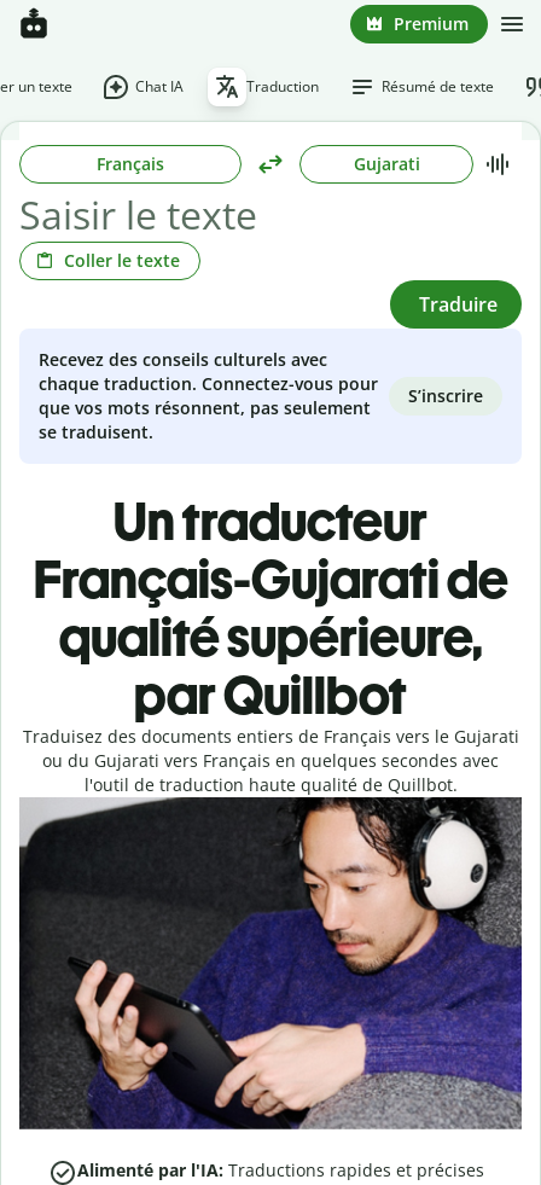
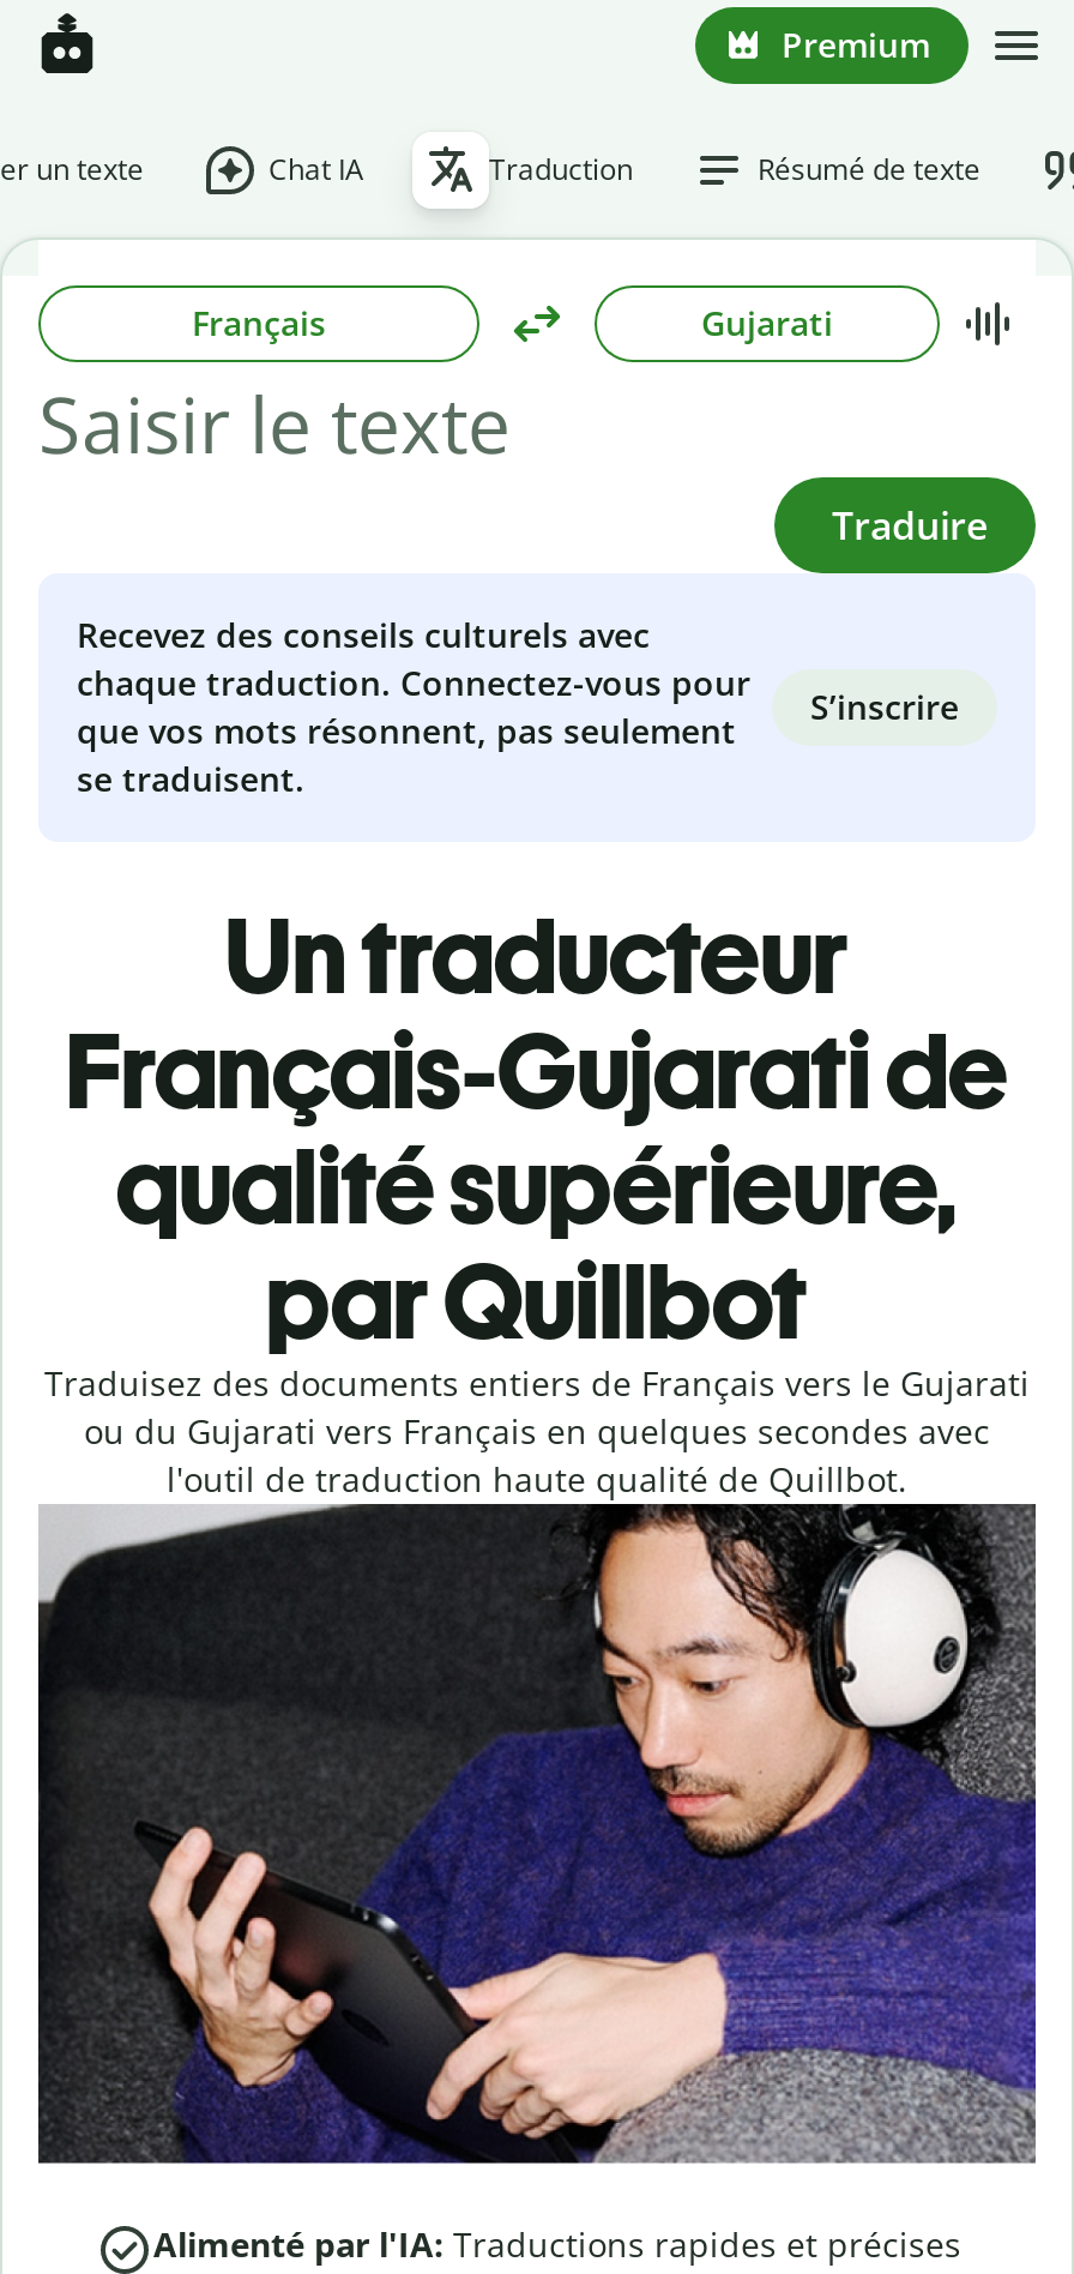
- Coller le texte
